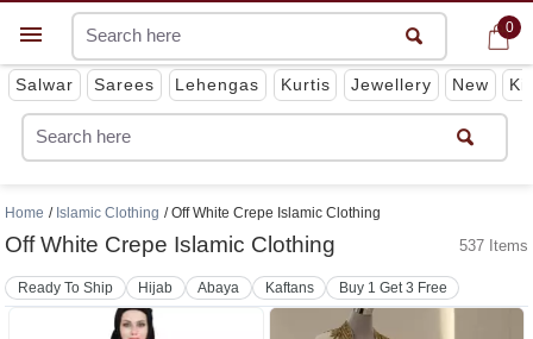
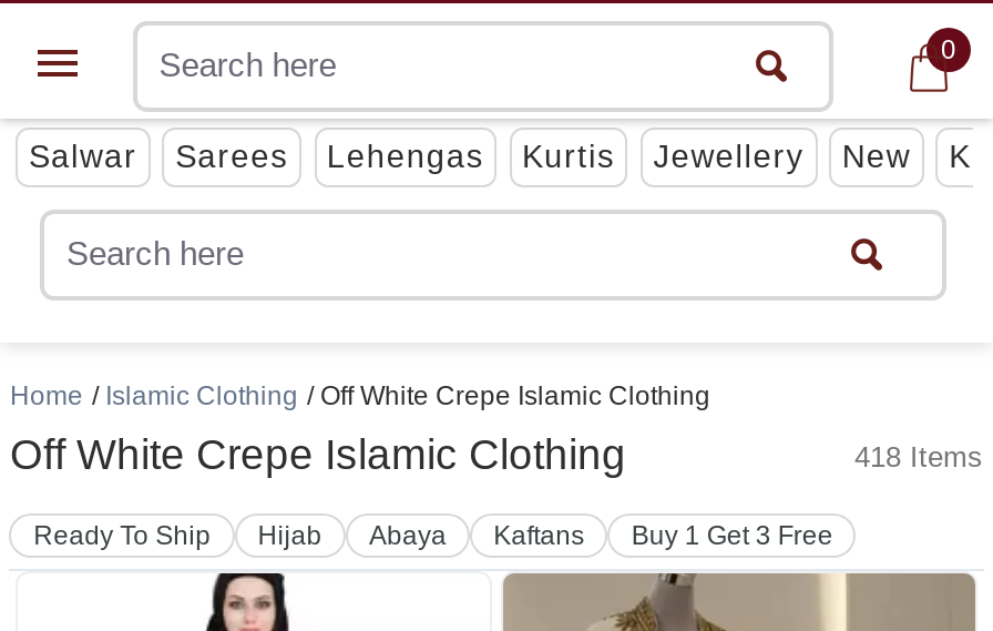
- 537 Items
+ 418 Items
